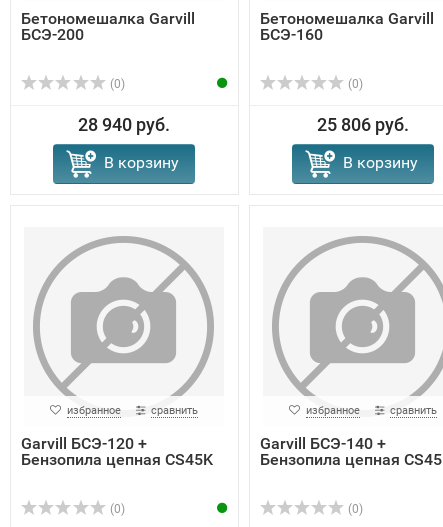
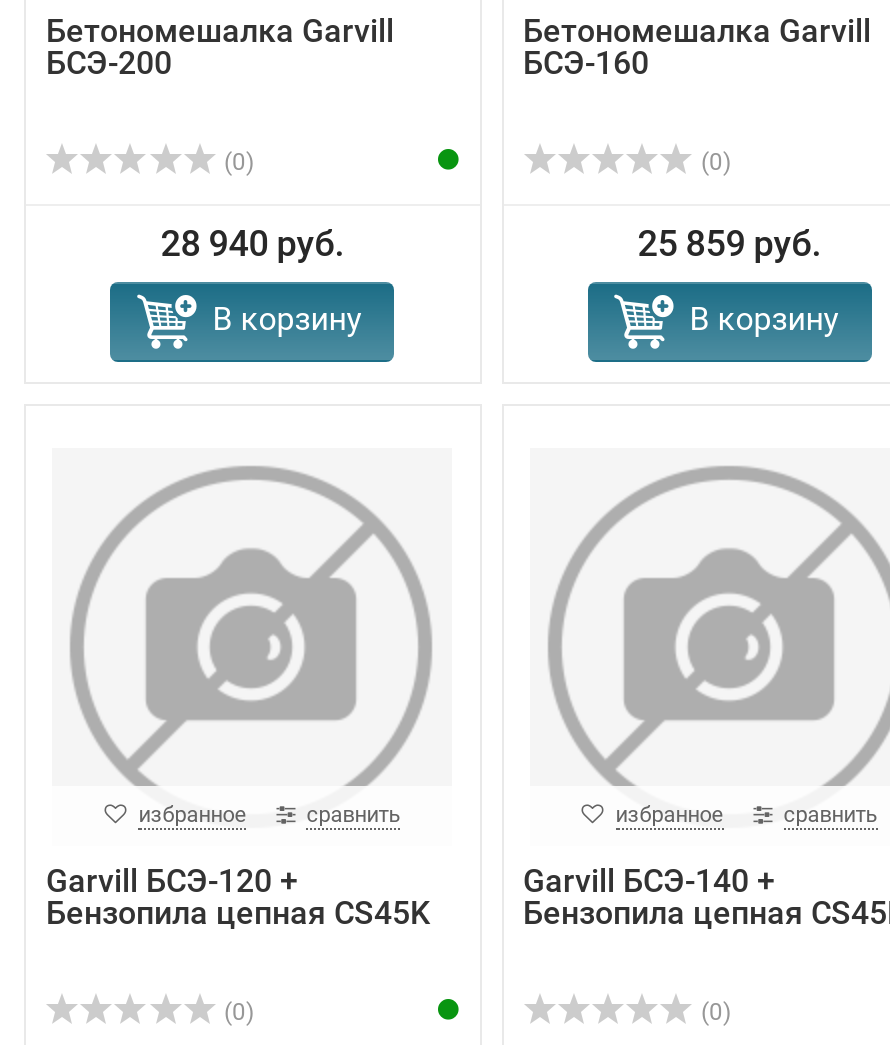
- 25 806 руб.
+ 25 859 руб.
